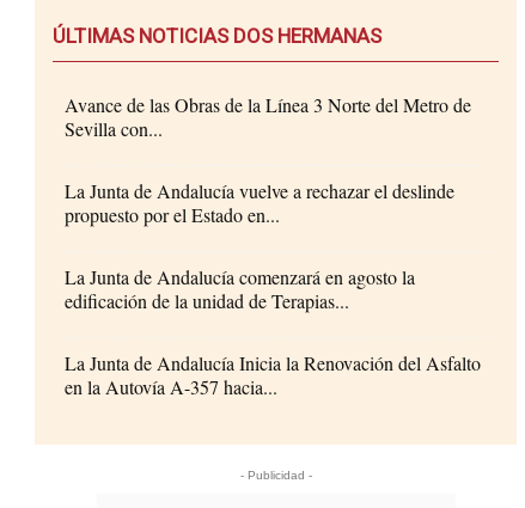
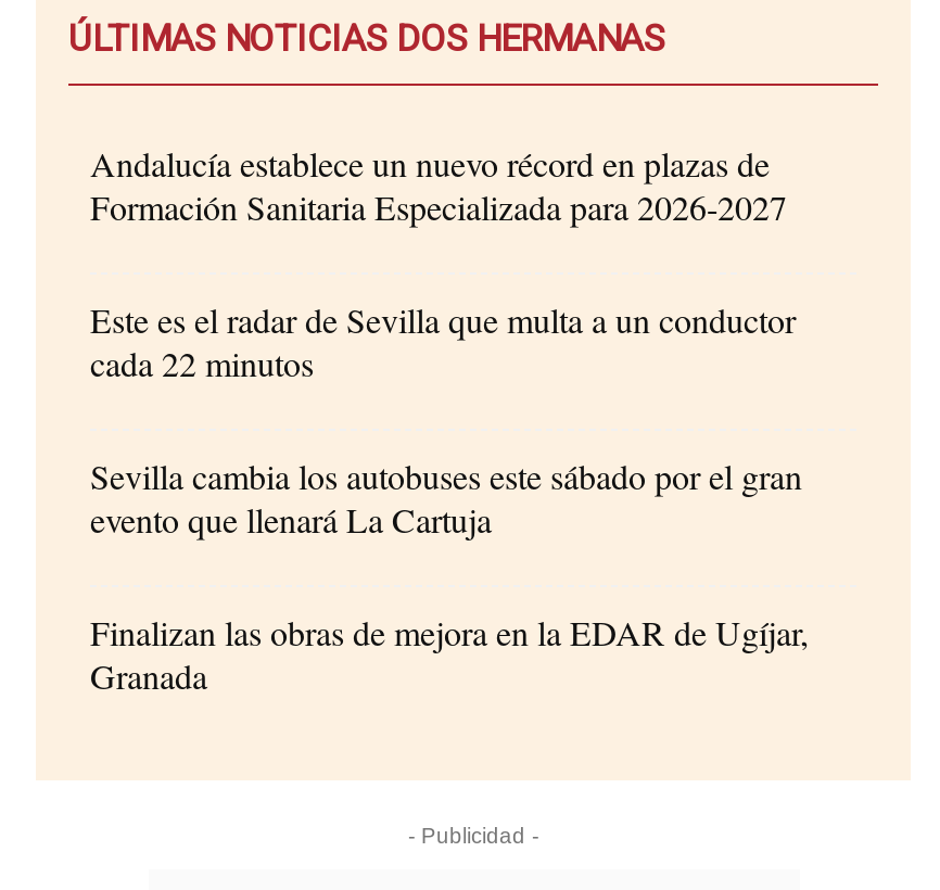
- Avance de las Obras de la Línea 3 Norte del Metro de
- Sevilla con...
+ Andalucía establece un nuevo récord en plazas de
+ Formación Sanitaria Especializada para 2026-2027

- La Junta de Andalucía vuelve a rechazar el deslinde
- propuesto por el Estado en...
+ Este es el radar de Sevilla que multa a un conductor
+ cada 22 minutos

- La Junta de Andalucía comenzará en agosto la
- edificación de la unidad de Terapias...
+ Sevilla cambia los autobuses este sábado por el gran
+ evento que llenará La Cartuja

- La Junta de Andalucía Inicia la Renovación del Asfalto
- en la Autovía A-357 hacia...
+ Finalizan las obras de mejora en la EDAR de Ugíjar,
+ Granada
